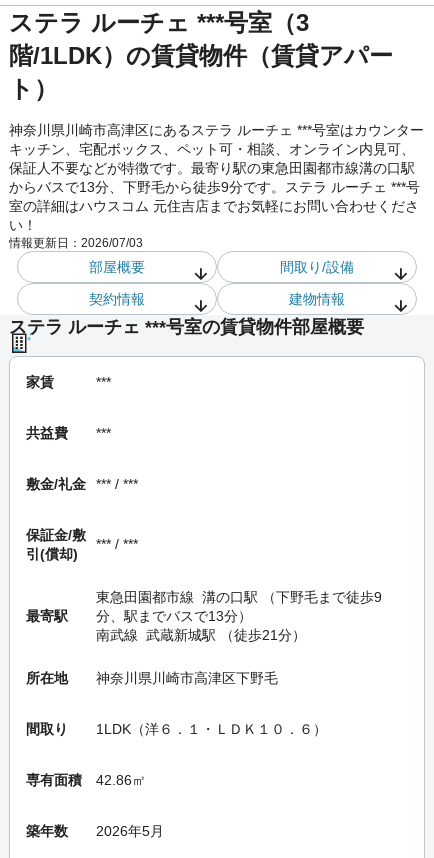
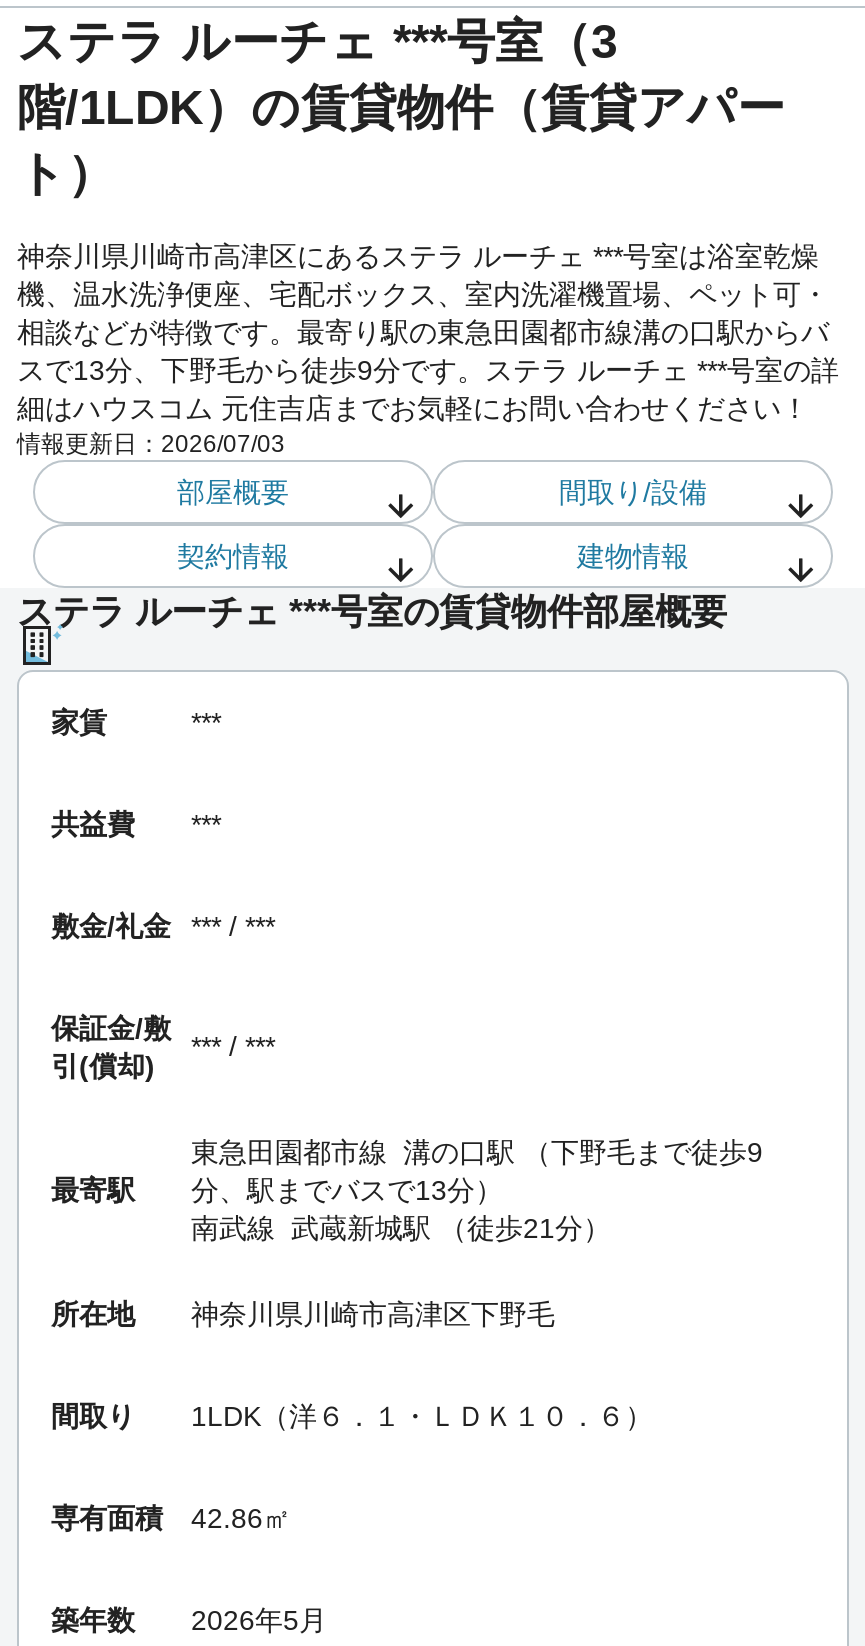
- 神奈川県川崎市高津区にあるステラ ルーチェ ***号室はカウンター
- キッチン、宅配ボックス、ペット可・相談、オンライン内見可、
- 保証人不要などが特徴です。最寄り駅の東急田園都市線溝の口駅
- からバスで13分、下野毛から徒歩9分です。ステラ ルーチェ ***号
- 室の詳細はハウスコム 元住吉店までお気軽にお問い合わせくださ
- い！
+ 神奈川県川崎市高津区にあるステラ ルーチェ ***号室は浴室乾燥
+ 機、温水洗浄便座、宅配ボックス、室内洗濯機置場、ペット可・
+ 相談などが特徴です。最寄り駅の東急田園都市線溝の口駅からバ
+ スで13分、下野毛から徒歩9分です。ステラ ルーチェ ***号室の詳
+ 細はハウスコム 元住吉店までお気軽にお問い合わせください！
